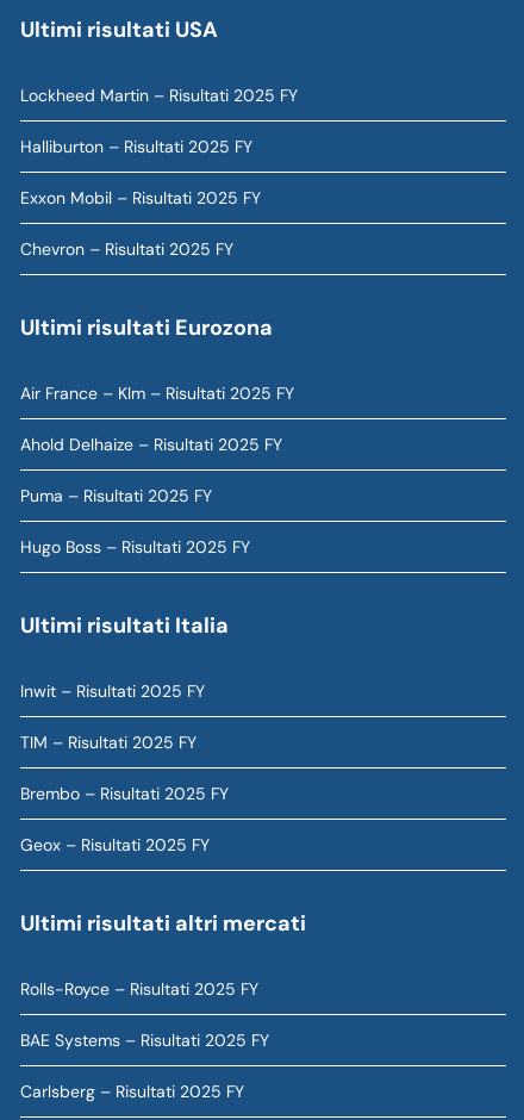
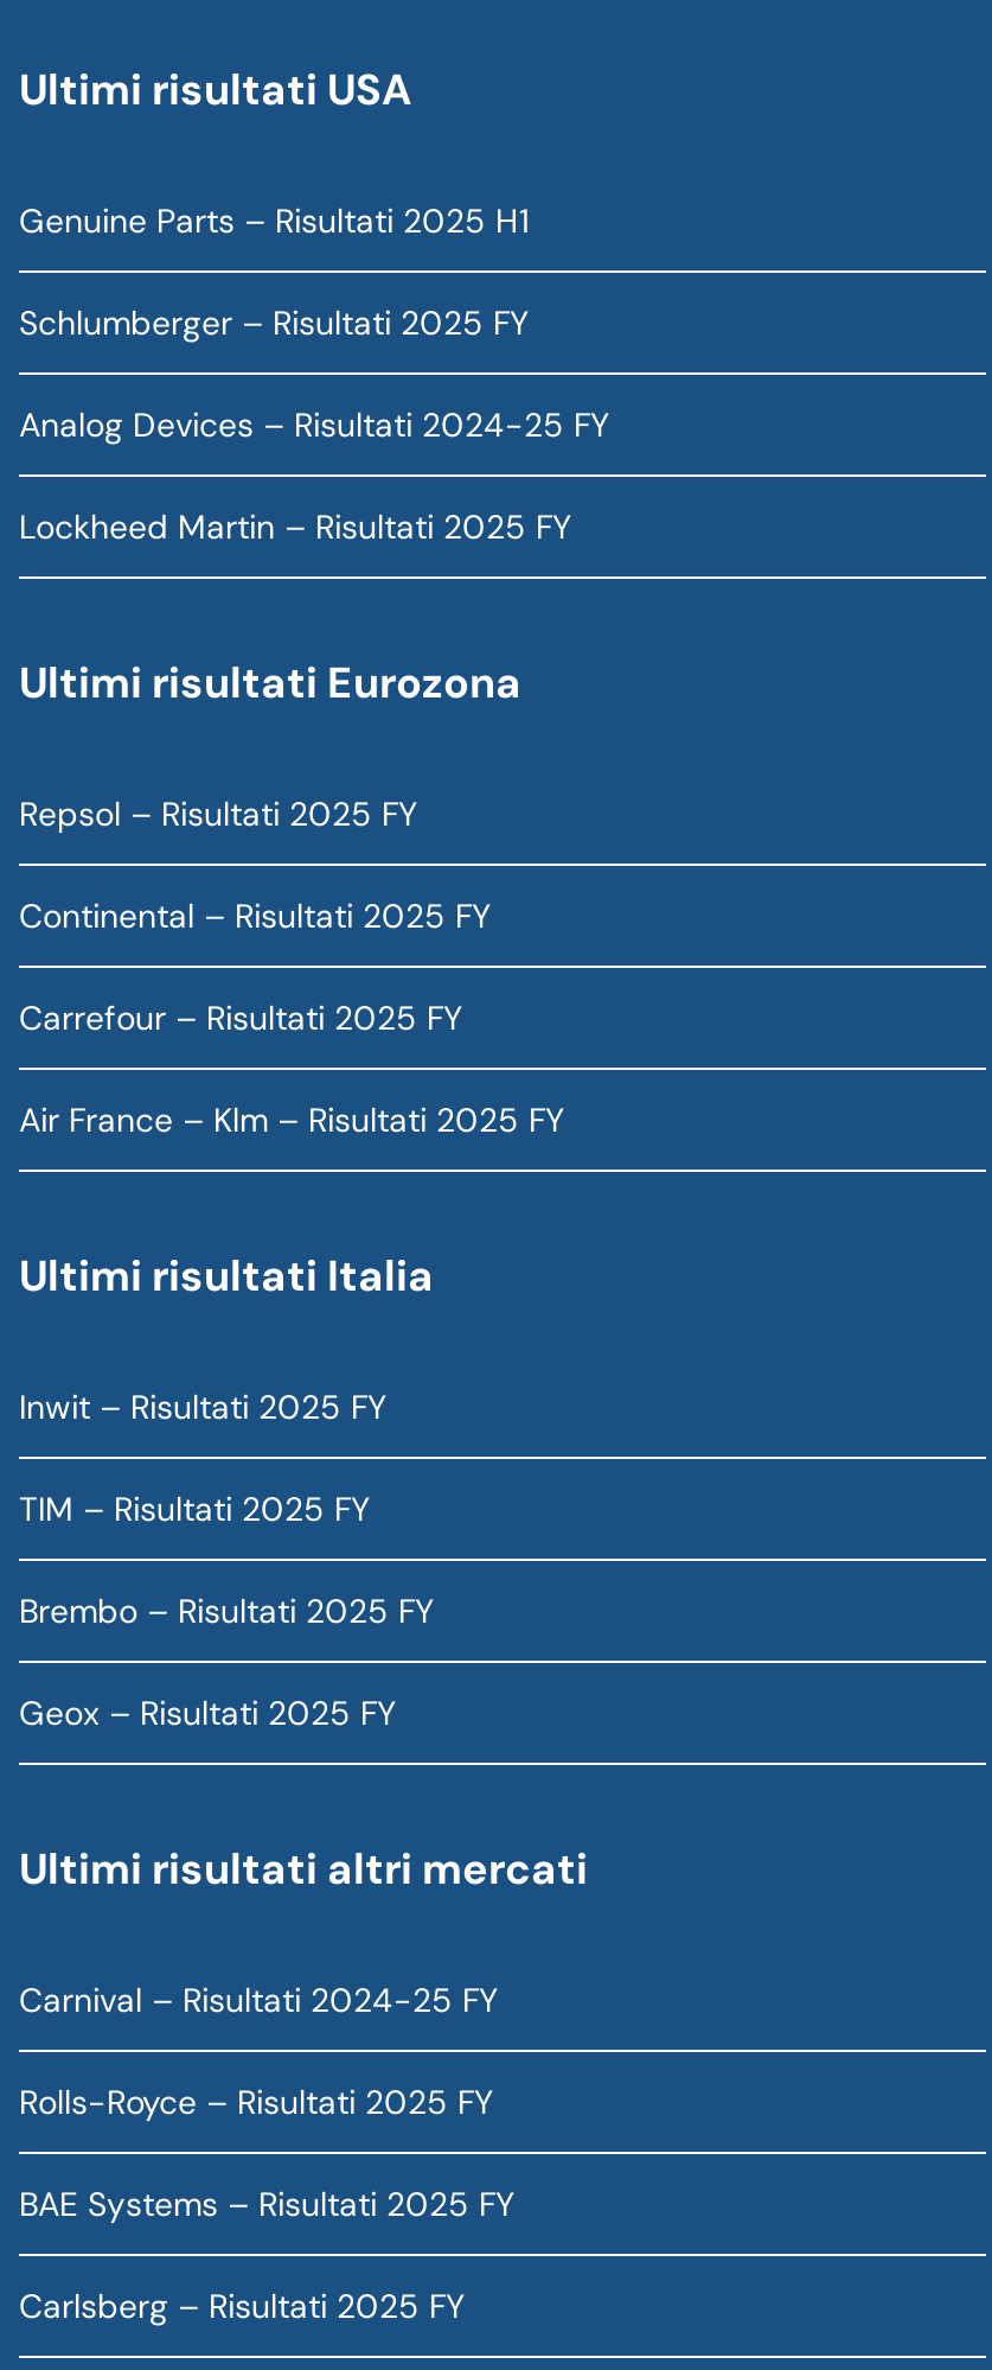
+ Genuine Parts – Risultati 2025 H1
+ Schlumberger – Risultati 2025 FY
+ Analog Devices – Risultati 2024-25 FY

moved down: Lockheed Martin – Risultati 2025 FY

- Halliburton – Risultati 2025 FY
- Exxon Mobil – Risultati 2025 FY
- Chevron – Risultati 2025 FY

+ Repsol – Risultati 2025 FY
+ Continental – Risultati 2025 FY
+ Carrefour – Risultati 2025 FY

moved down: Air France – Klm – Risultati 2025 FY

- Ahold Delhaize – Risultati 2025 FY
- Puma – Risultati 2025 FY
- Hugo Boss – Risultati 2025 FY

+ Carnival – Risultati 2024-25 FY
